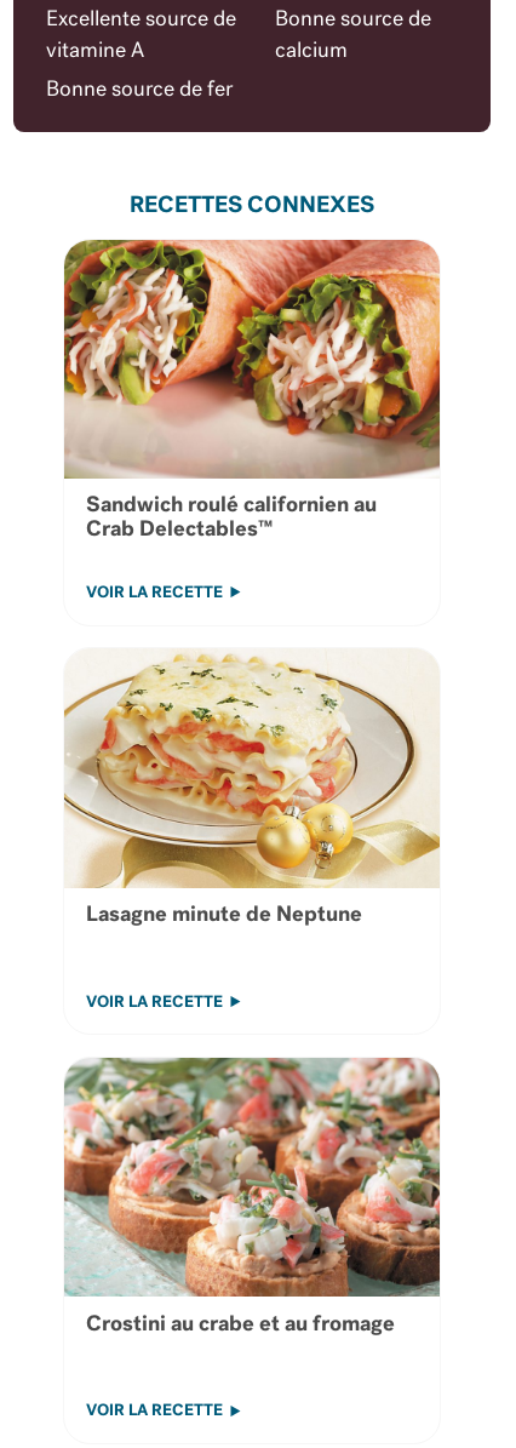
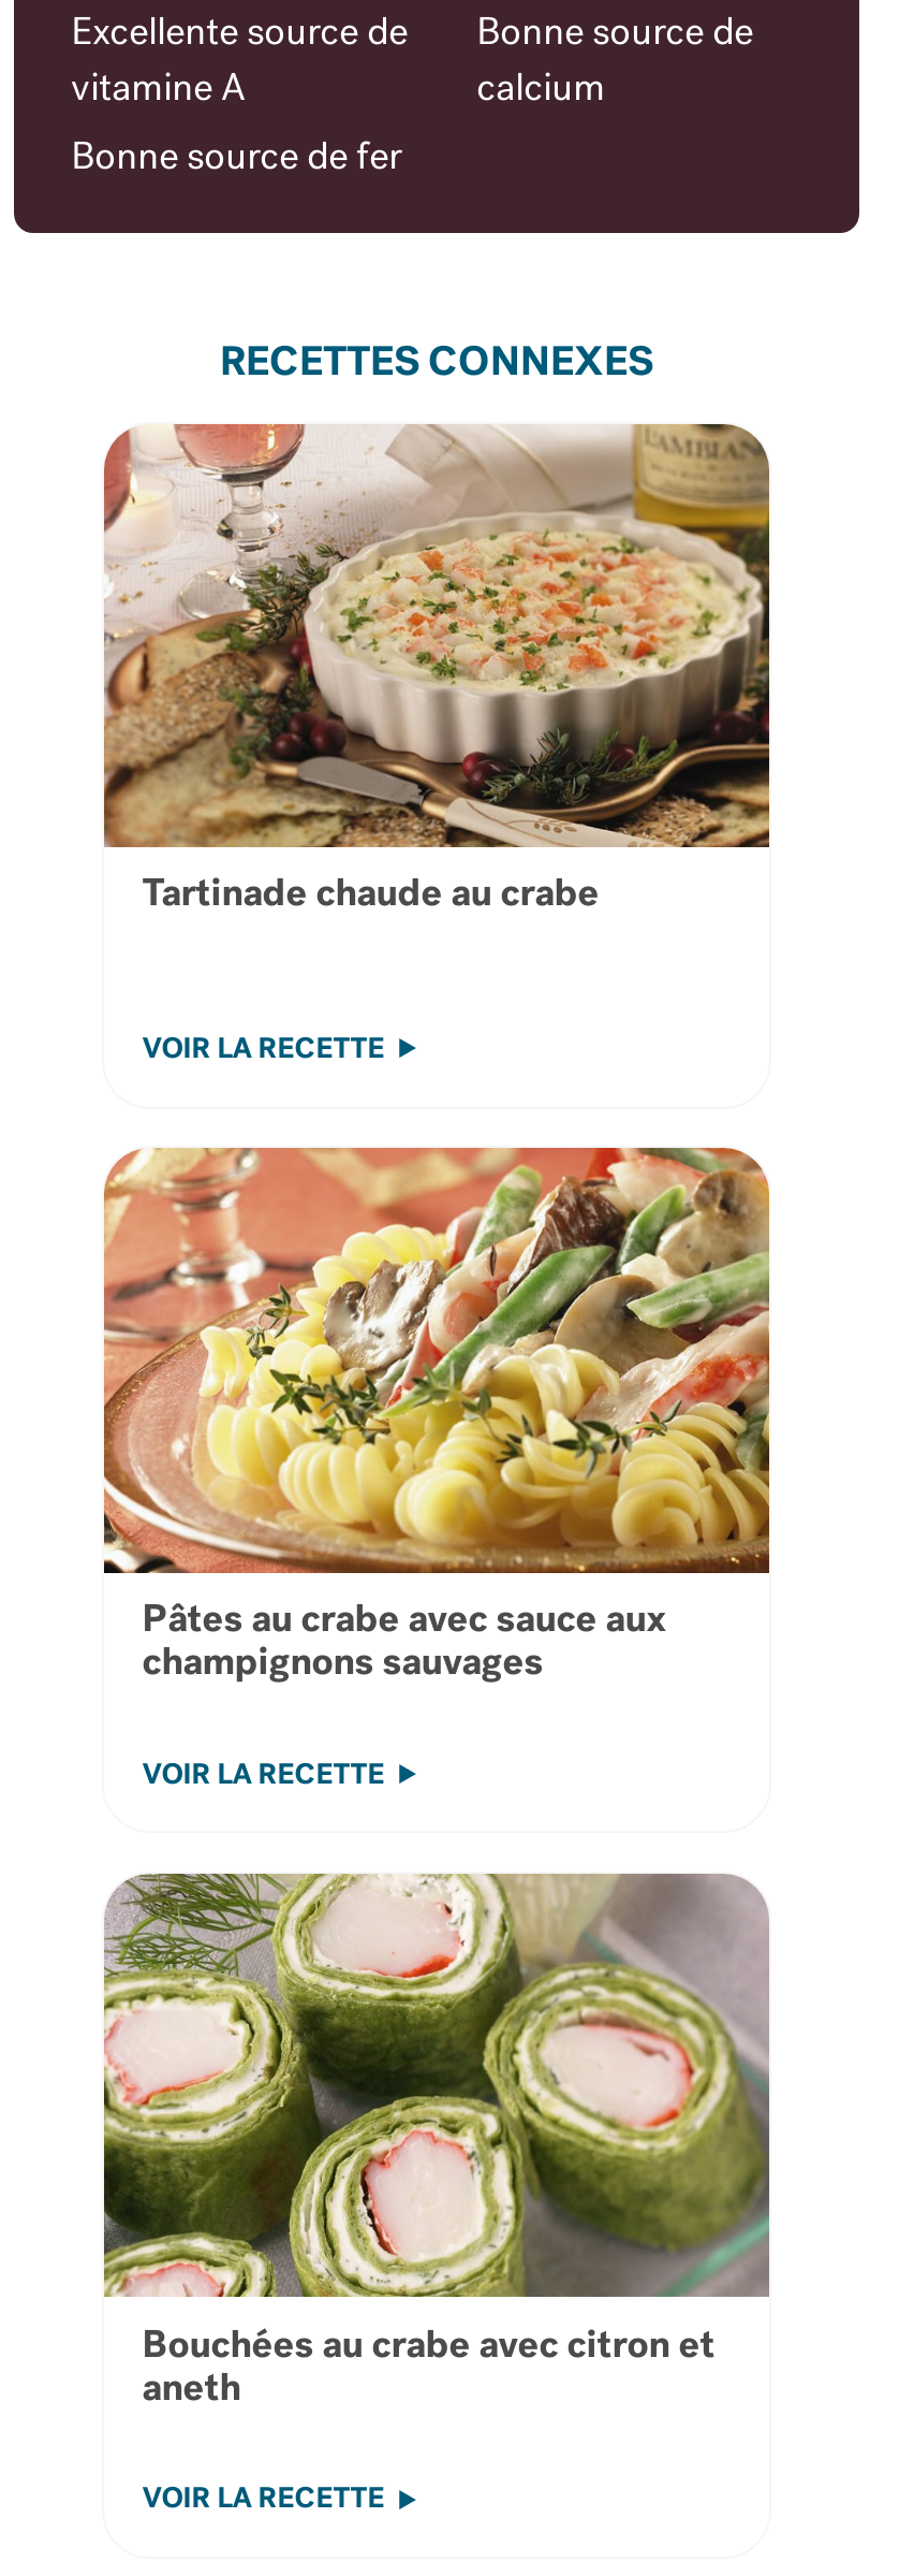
- [image]
- Sandwich roulé californien au
- Crab Delectables™
+ [image]
+ Tartinade chaude au crabe

- [image]
- Lasagne minute de Neptune
+ [image]
+ Pâtes au crabe avec sauce aux
+ champignons sauvages

- [image]
- Crostini au crabe et au fromage
+ [image]
+ Bouchées au crabe avec citron et
+ aneth
